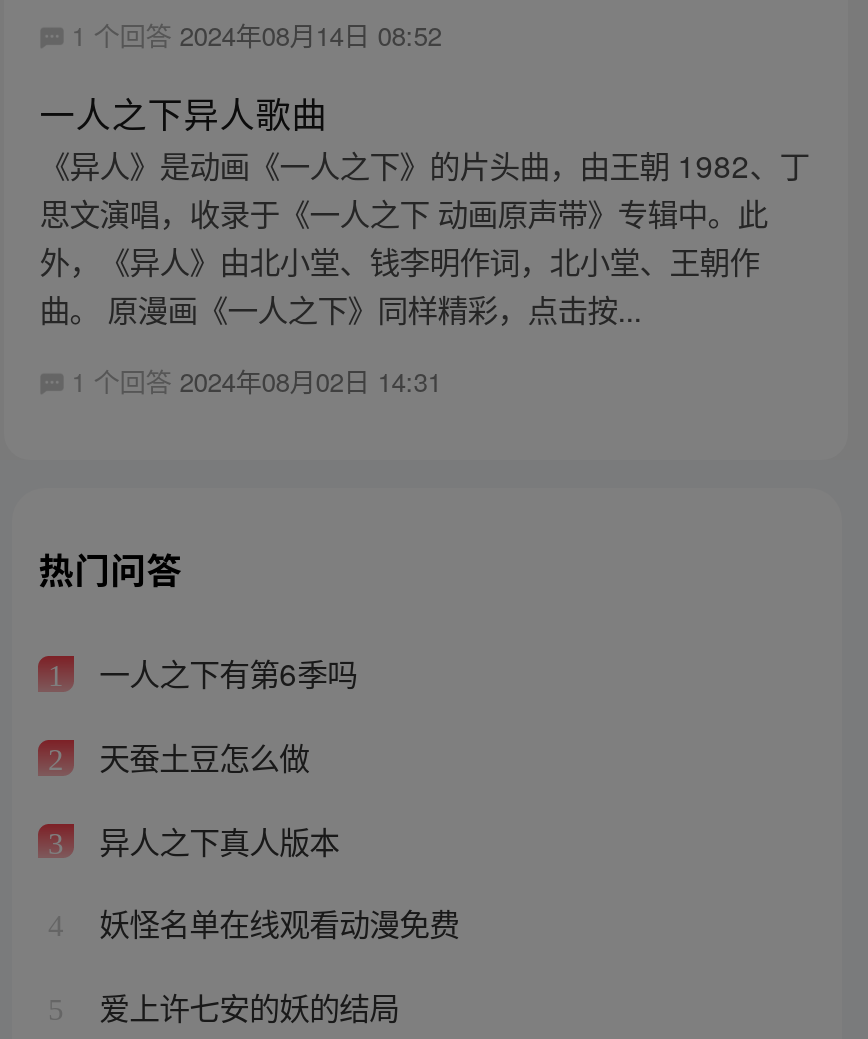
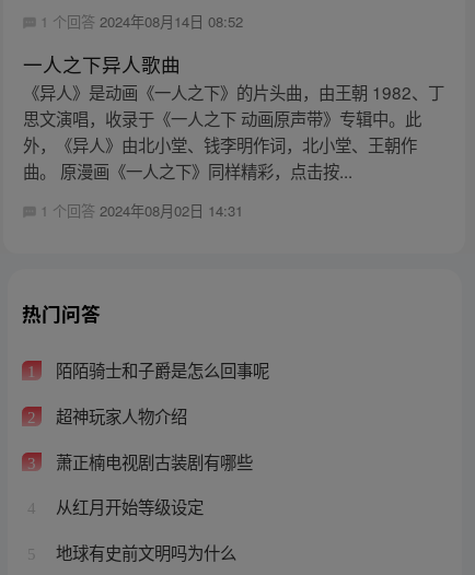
- 一人之下有第6季吗
+ 陌陌骑士和子爵是怎么回事呢

- 天蚕土豆怎么做
+ 超神玩家人物介绍

- 异人之下真人版本
+ 萧正楠电视剧古装剧有哪些

- 妖怪名单在线观看动漫免费
+ 从红月开始等级设定

- 爱上许七安的妖的结局
+ 地球有史前文明吗为什么
